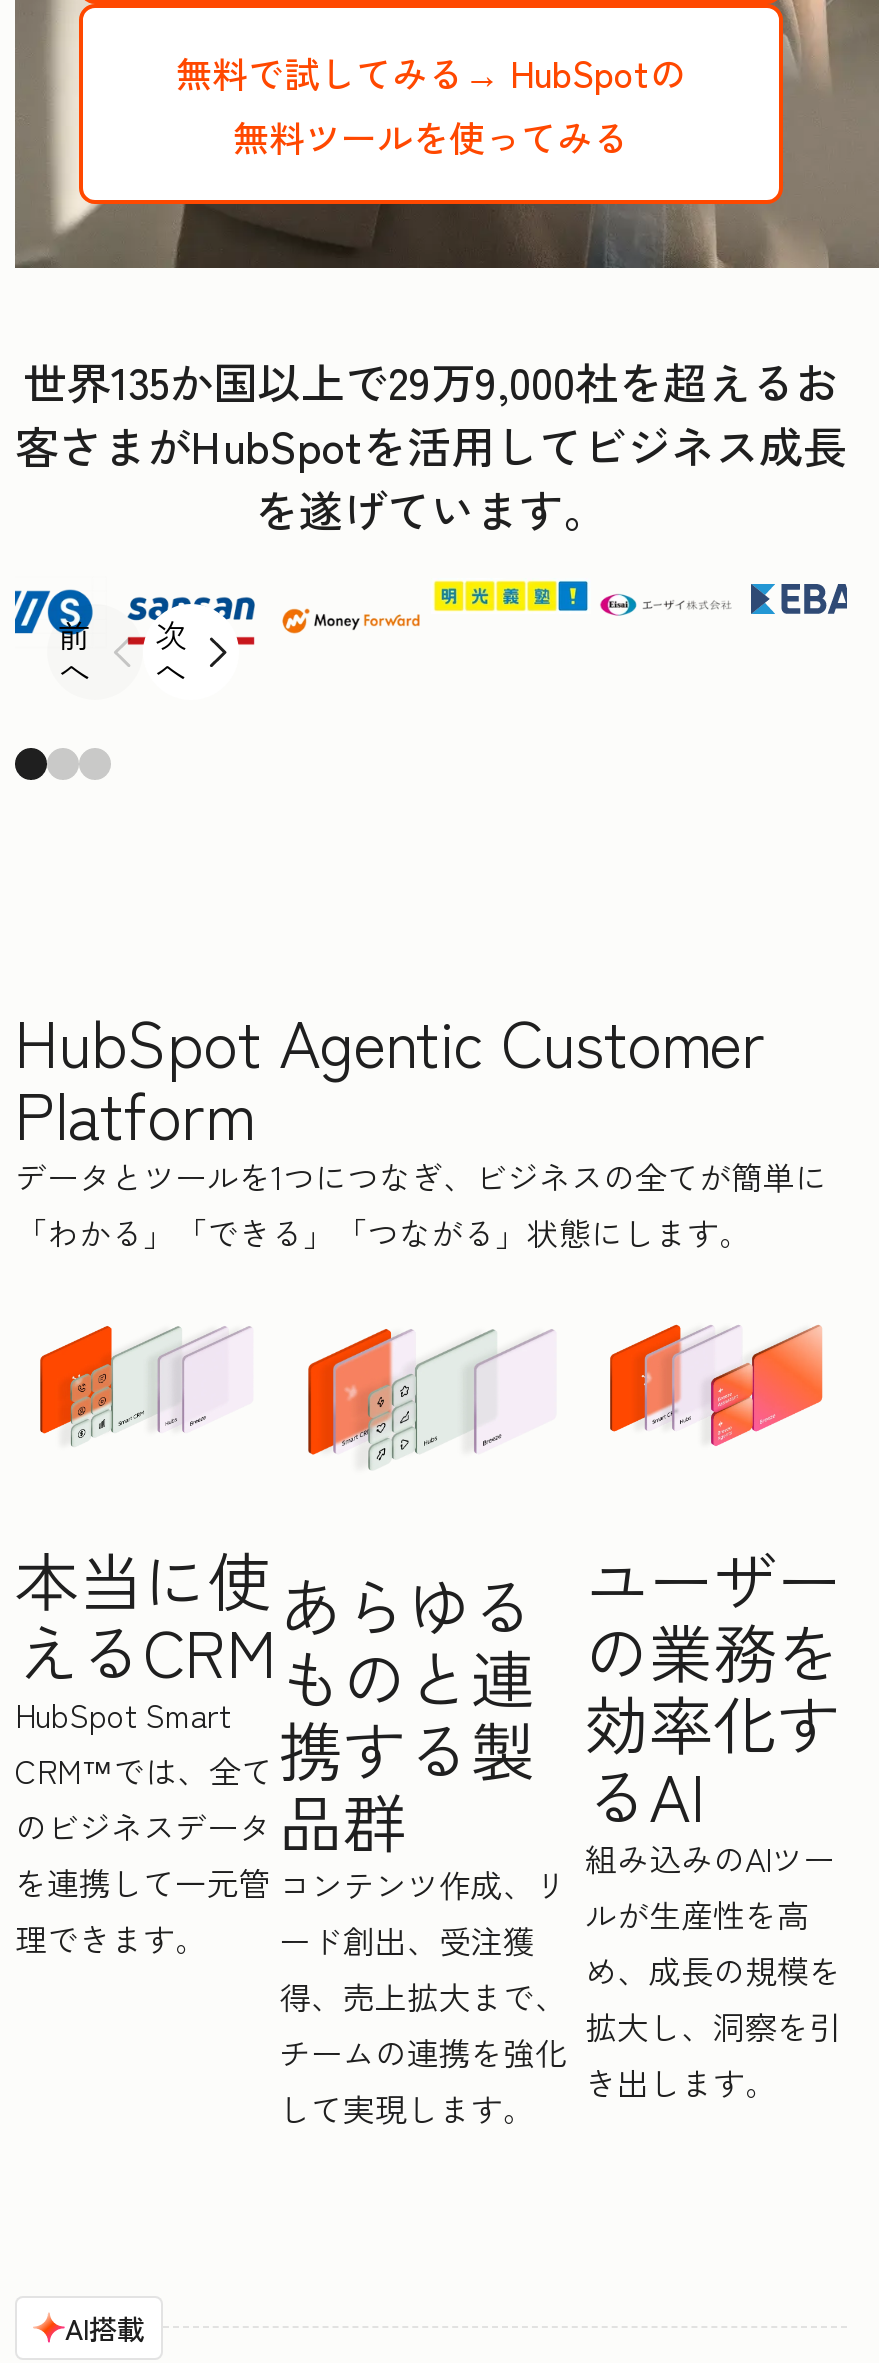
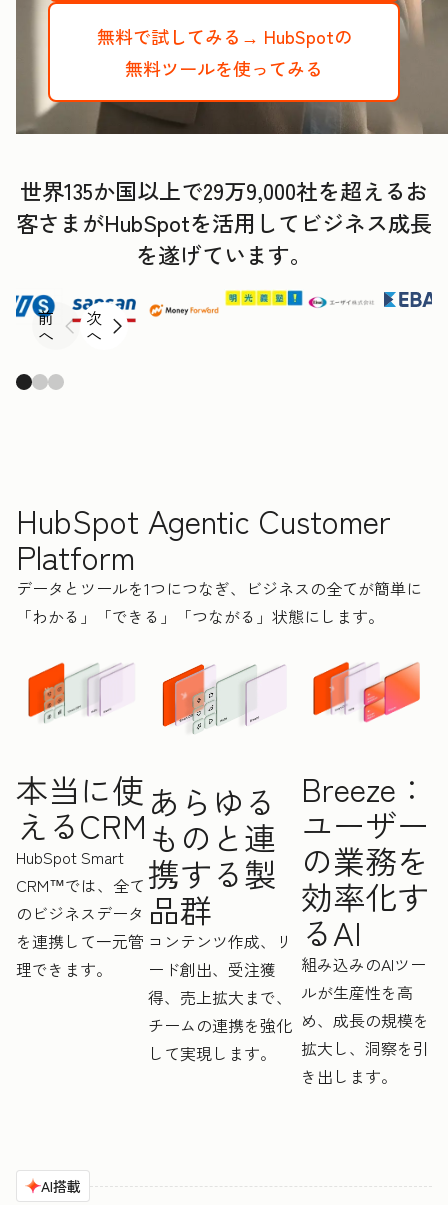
+ Breeze：
